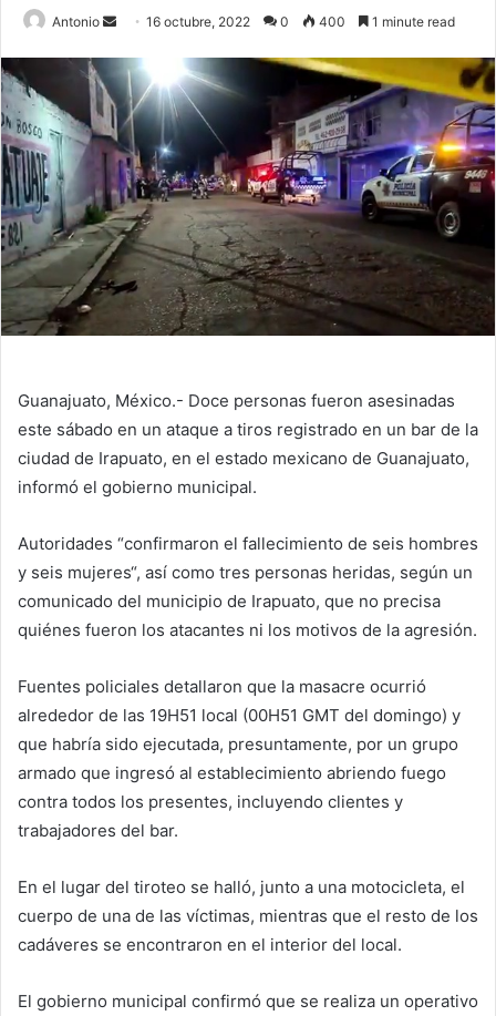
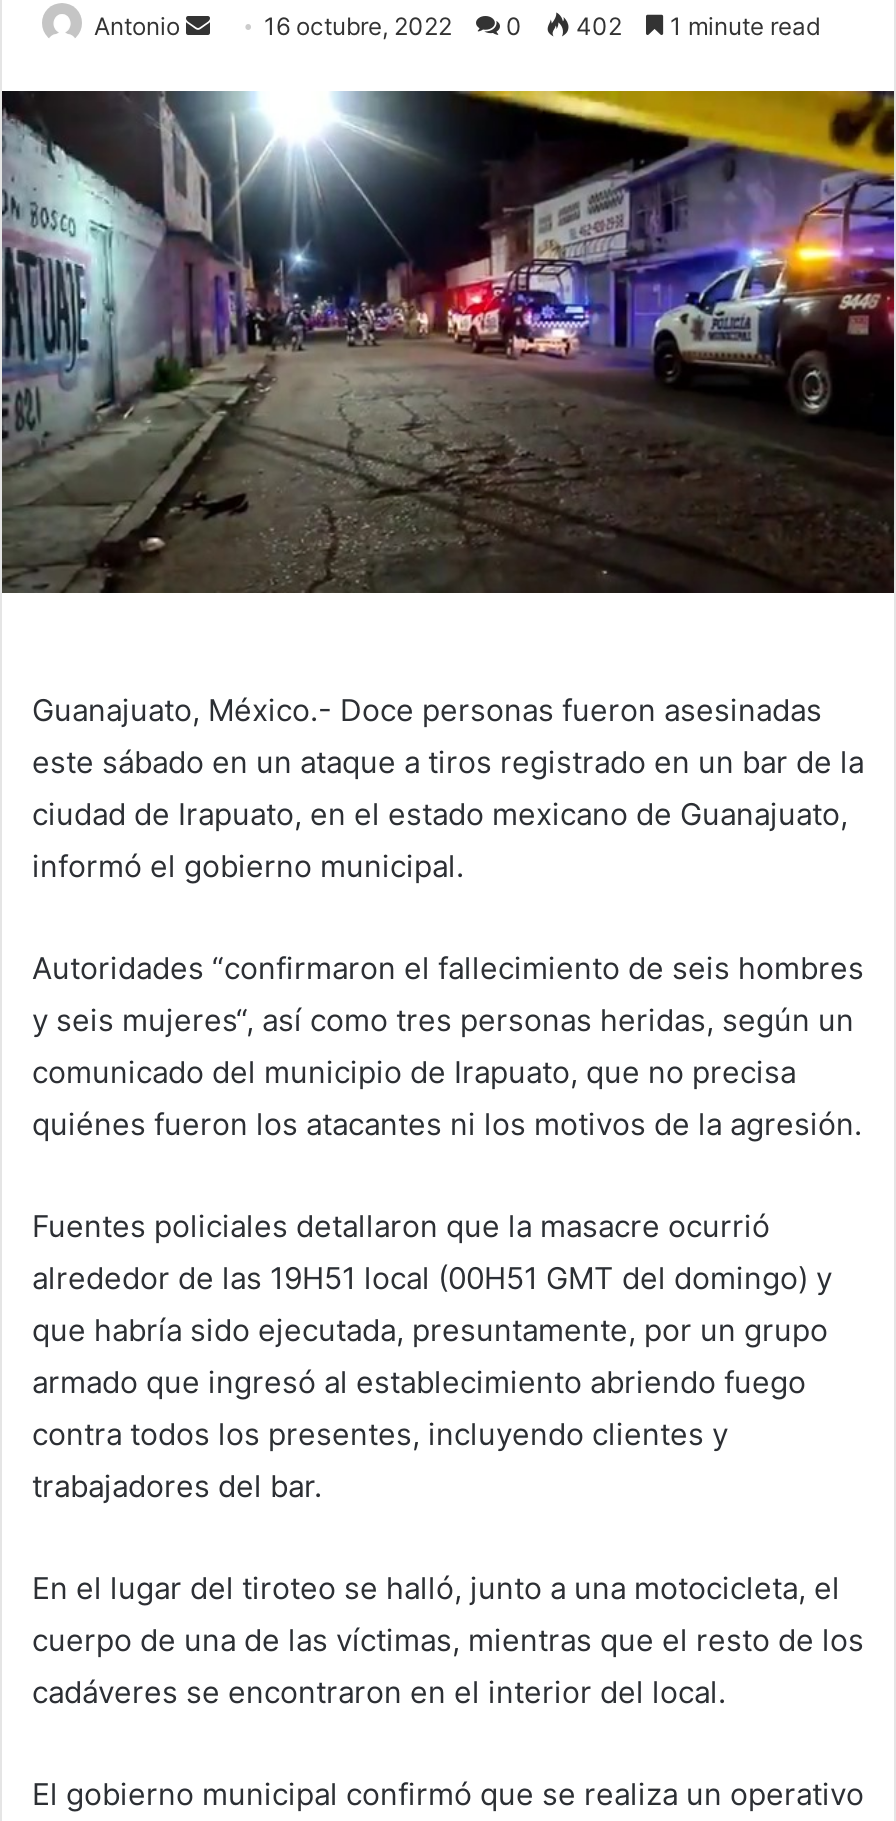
- 400
+ 402
